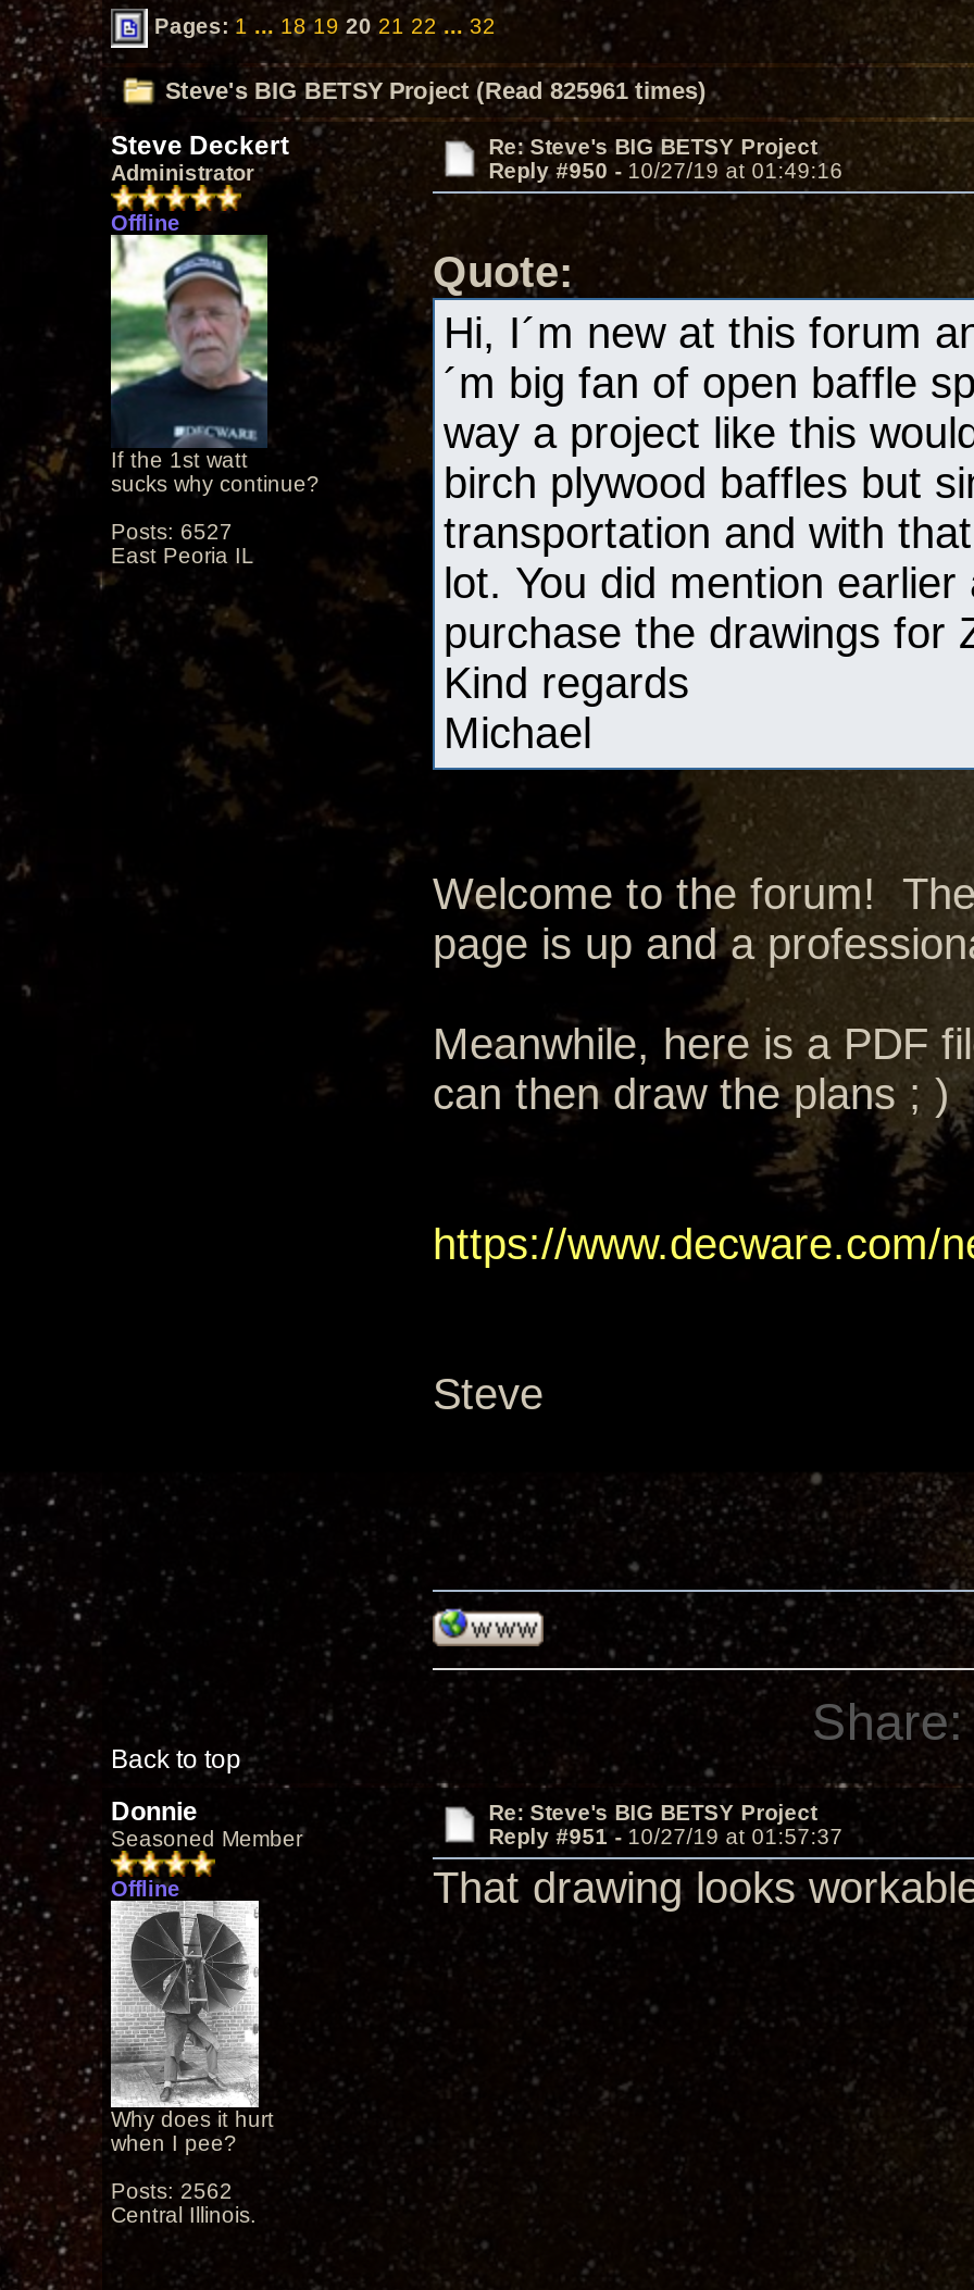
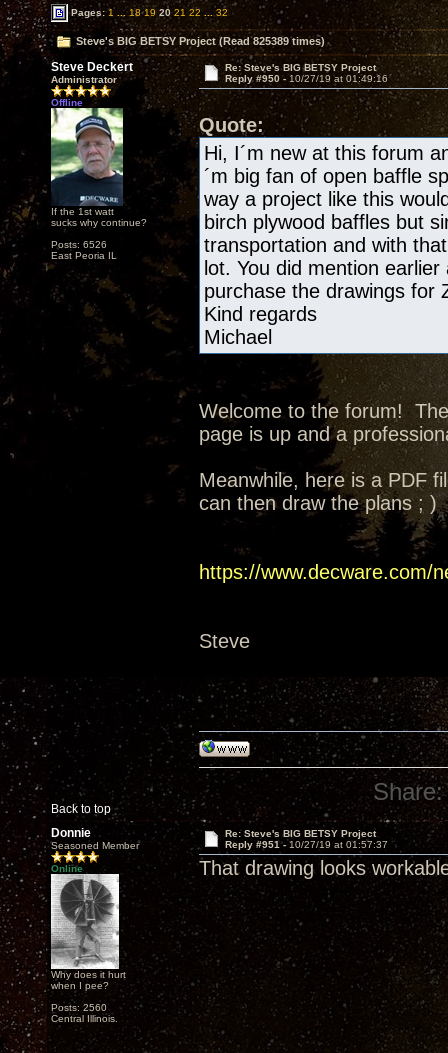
- Steve's BIG BETSY Project (Read 825961 times)
+ Steve's BIG BETSY Project (Read 825389 times)

- Posts: 6527
+ Posts: 6526

- Offline
+ Online

- Posts: 2562
+ Posts: 2560
